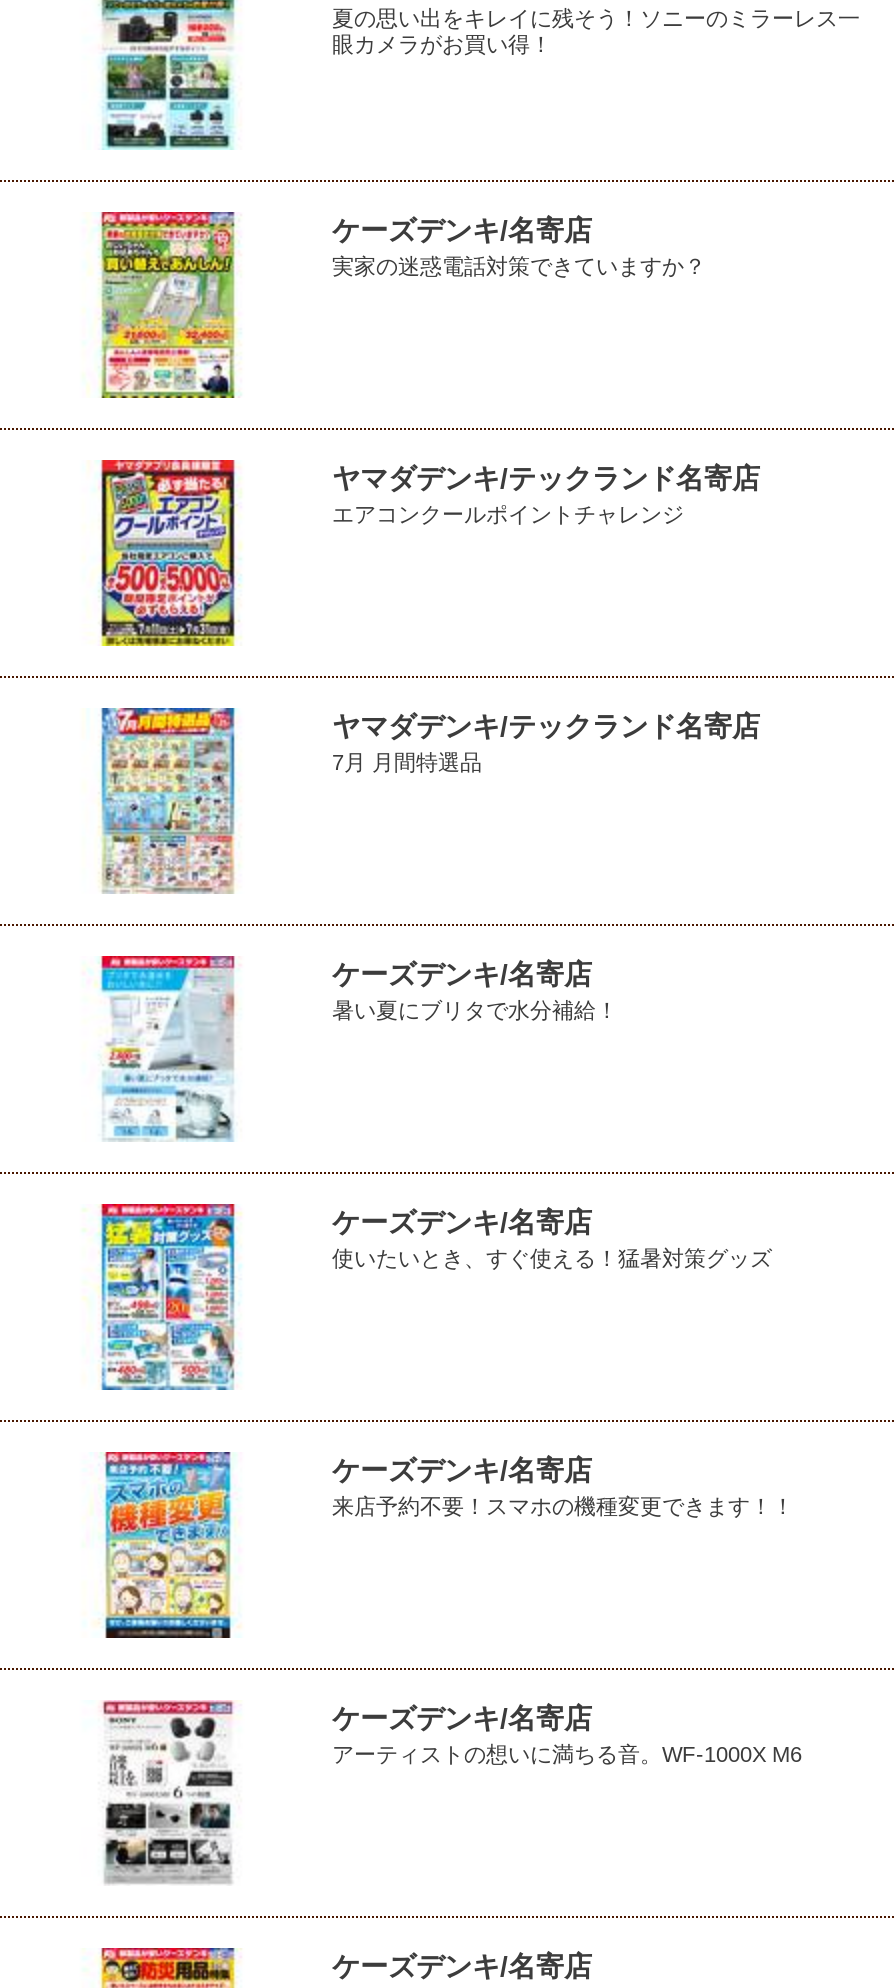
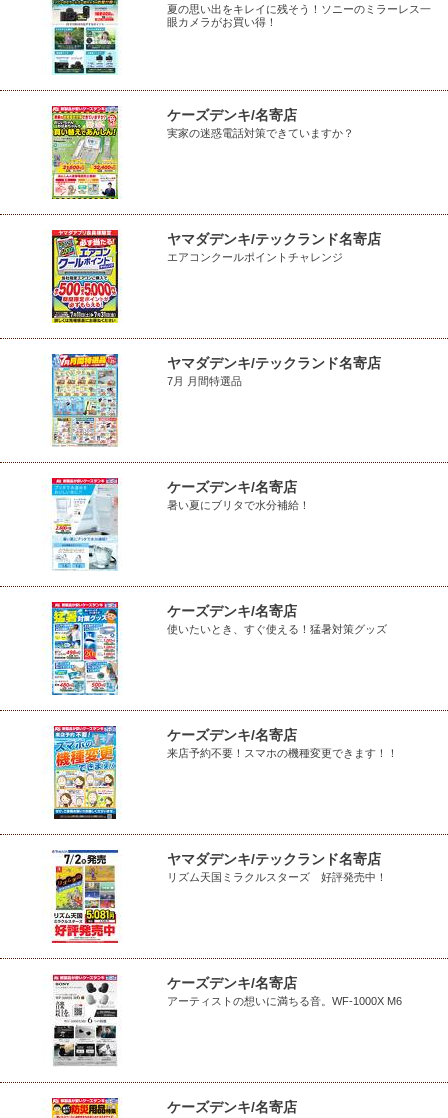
+ [image]

+ ヤマダデンキ/テックランド名寄店
+ リズム天国ミラクルスターズ 好評発売中！
